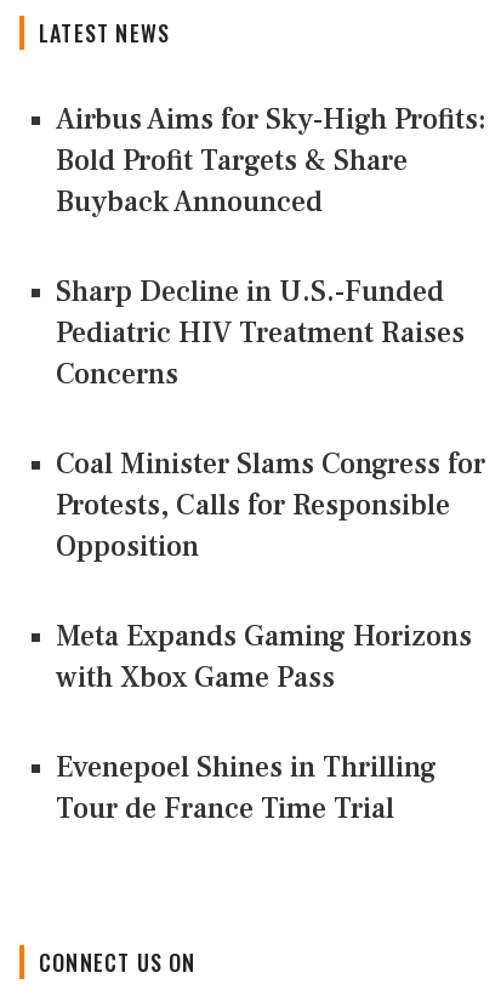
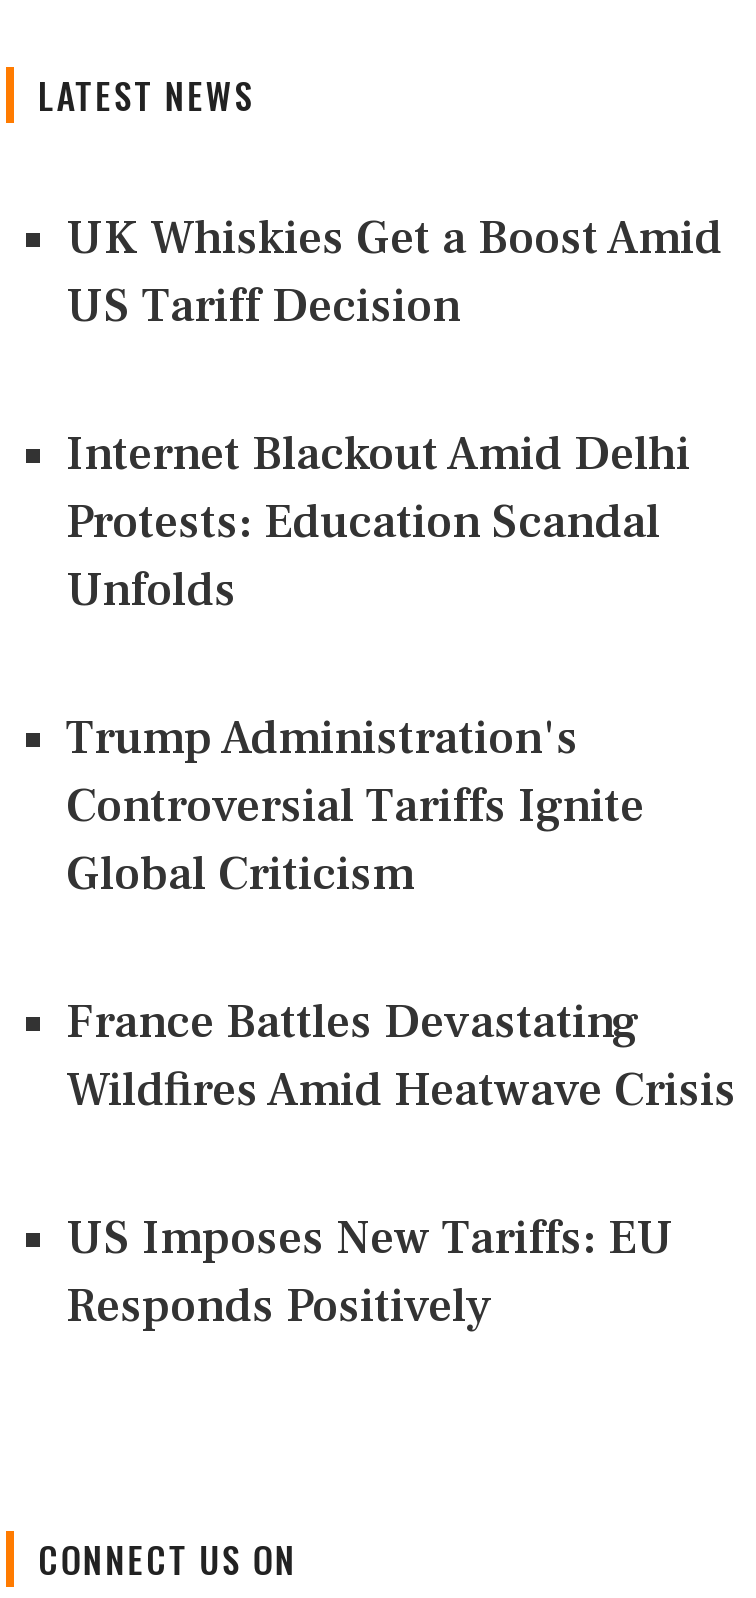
- Airbus Aims for Sky-High Profits:
- Bold Profit Targets & Share
- Buyback Announced
+ UK Whiskies Get a Boost Amid
+ US Tariff Decision

- Sharp Decline in U.S.-Funded
- Pediatric HIV Treatment Raises
- Concerns
+ Internet Blackout Amid Delhi
+ Protests: Education Scandal
+ Unfolds

- Coal Minister Slams Congress for
- Protests, Calls for Responsible
- Opposition
+ Trump Administration's
+ Controversial Tariffs Ignite
+ Global Criticism

- Meta Expands Gaming Horizons
- with Xbox Game Pass
+ France Battles Devastating
+ Wildfires Amid Heatwave Crisis

- Evenepoel Shines in Thrilling
- Tour de France Time Trial
+ US Imposes New Tariffs: EU
+ Responds Positively
